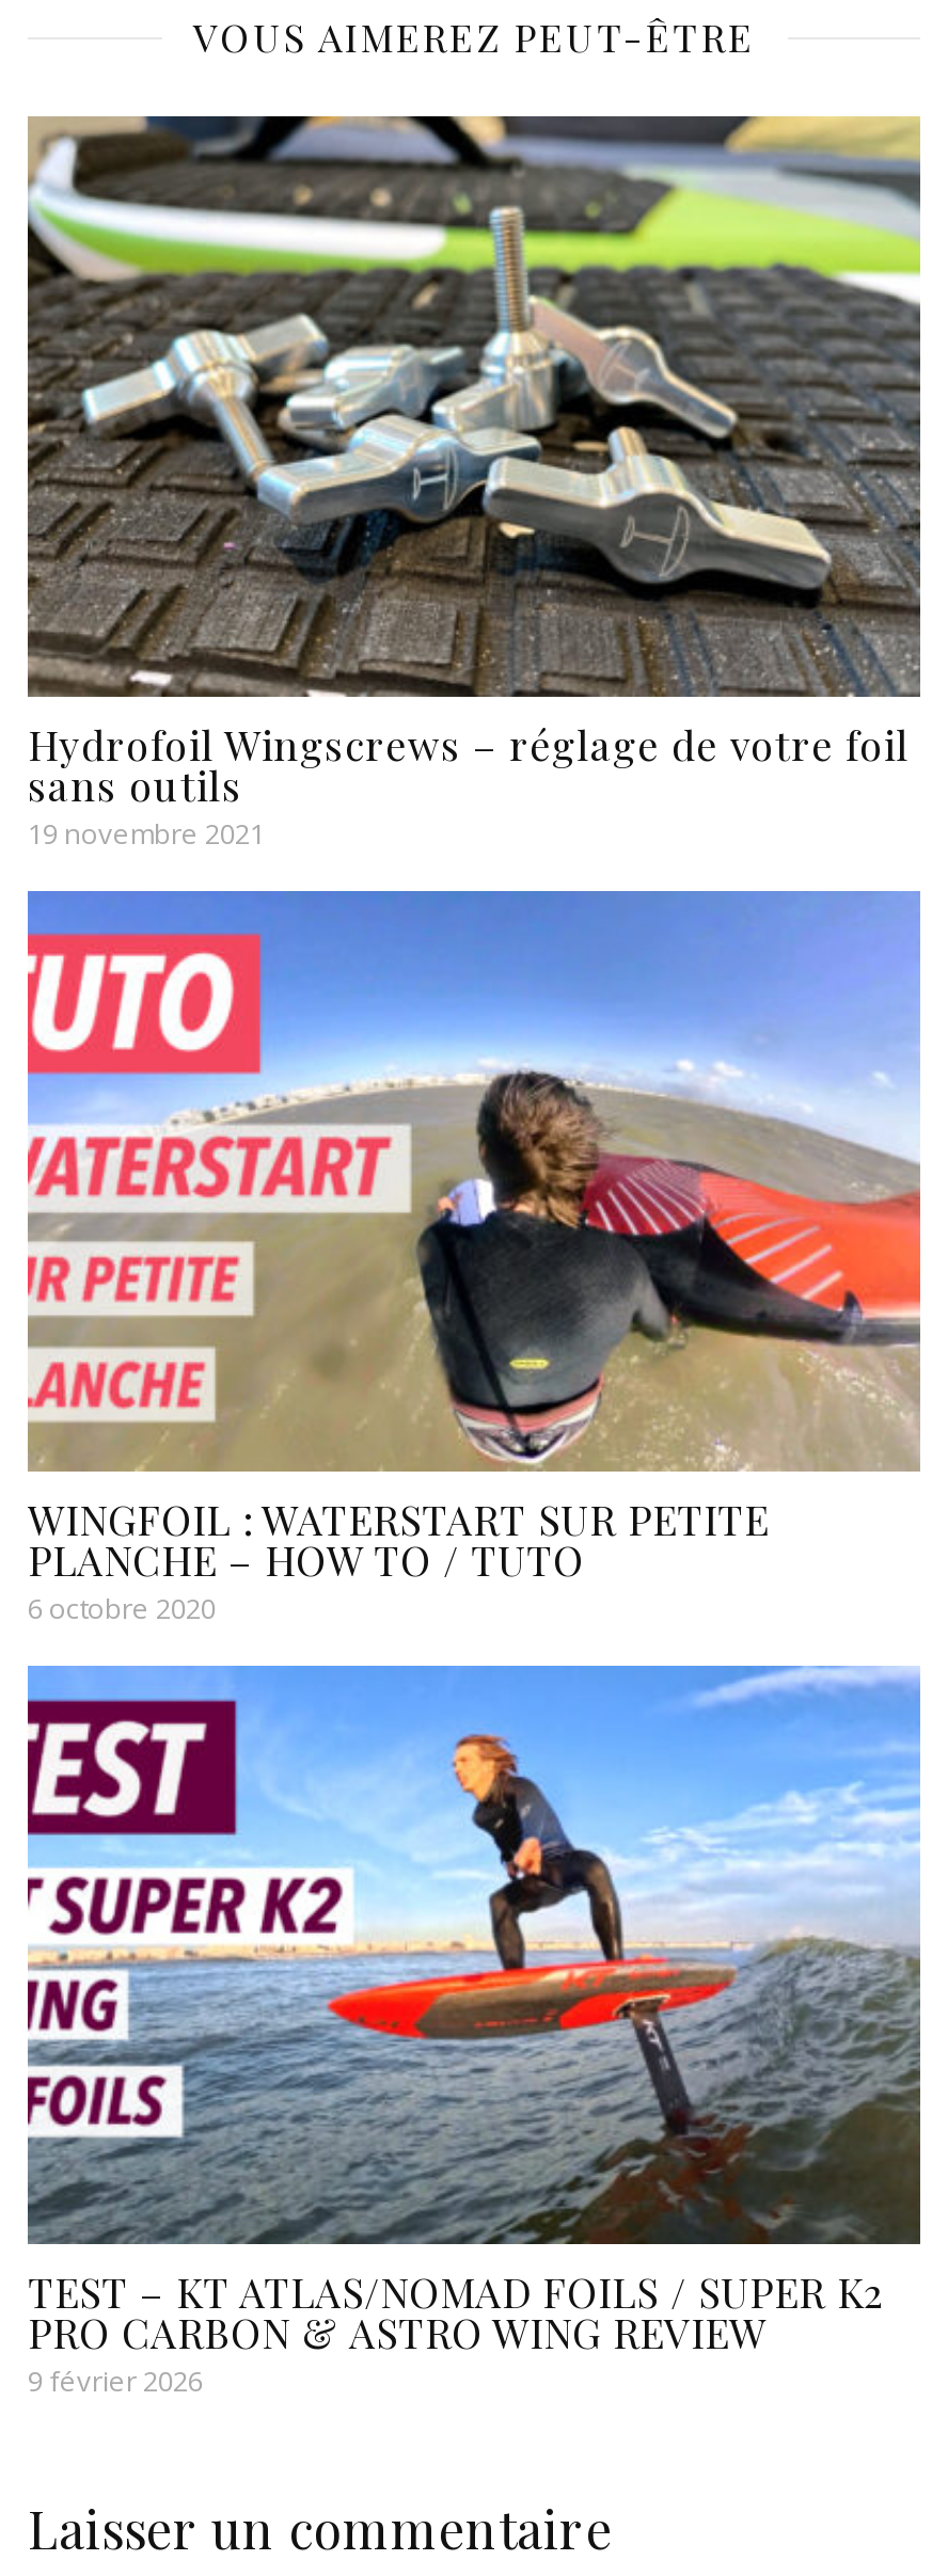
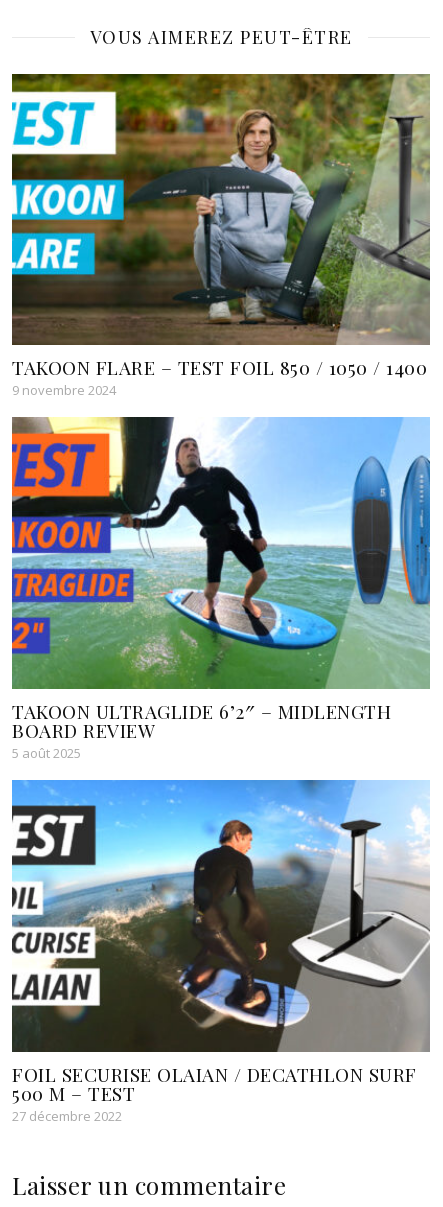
- [image]
- Hydrofoil Wingscrews – réglage de votre foil
- sans outils
- 19 novembre 2021
+ [image]
+ TAKOON FLARE – TEST FOIL 850 / 1050 / 1400
+ 9 novembre 2024

- [image]
- WINGFOIL : WATERSTART SUR PETITE
- PLANCHE – HOW TO / TUTO
- 6 octobre 2020
+ [image]
+ TAKOON ULTRAGLIDE 6’2″ – MIDLENGTH
+ BOARD REVIEW
+ 5 août 2025

- [image]
- TEST – KT ATLAS/NOMAD FOILS / SUPER K2
- PRO CARBON & ASTRO WING REVIEW
- 9 février 2026
+ [image]
+ FOIL SECURISE OLAIAN / DECATHLON SURF
+ 500 M – TEST
+ 27 décembre 2022
